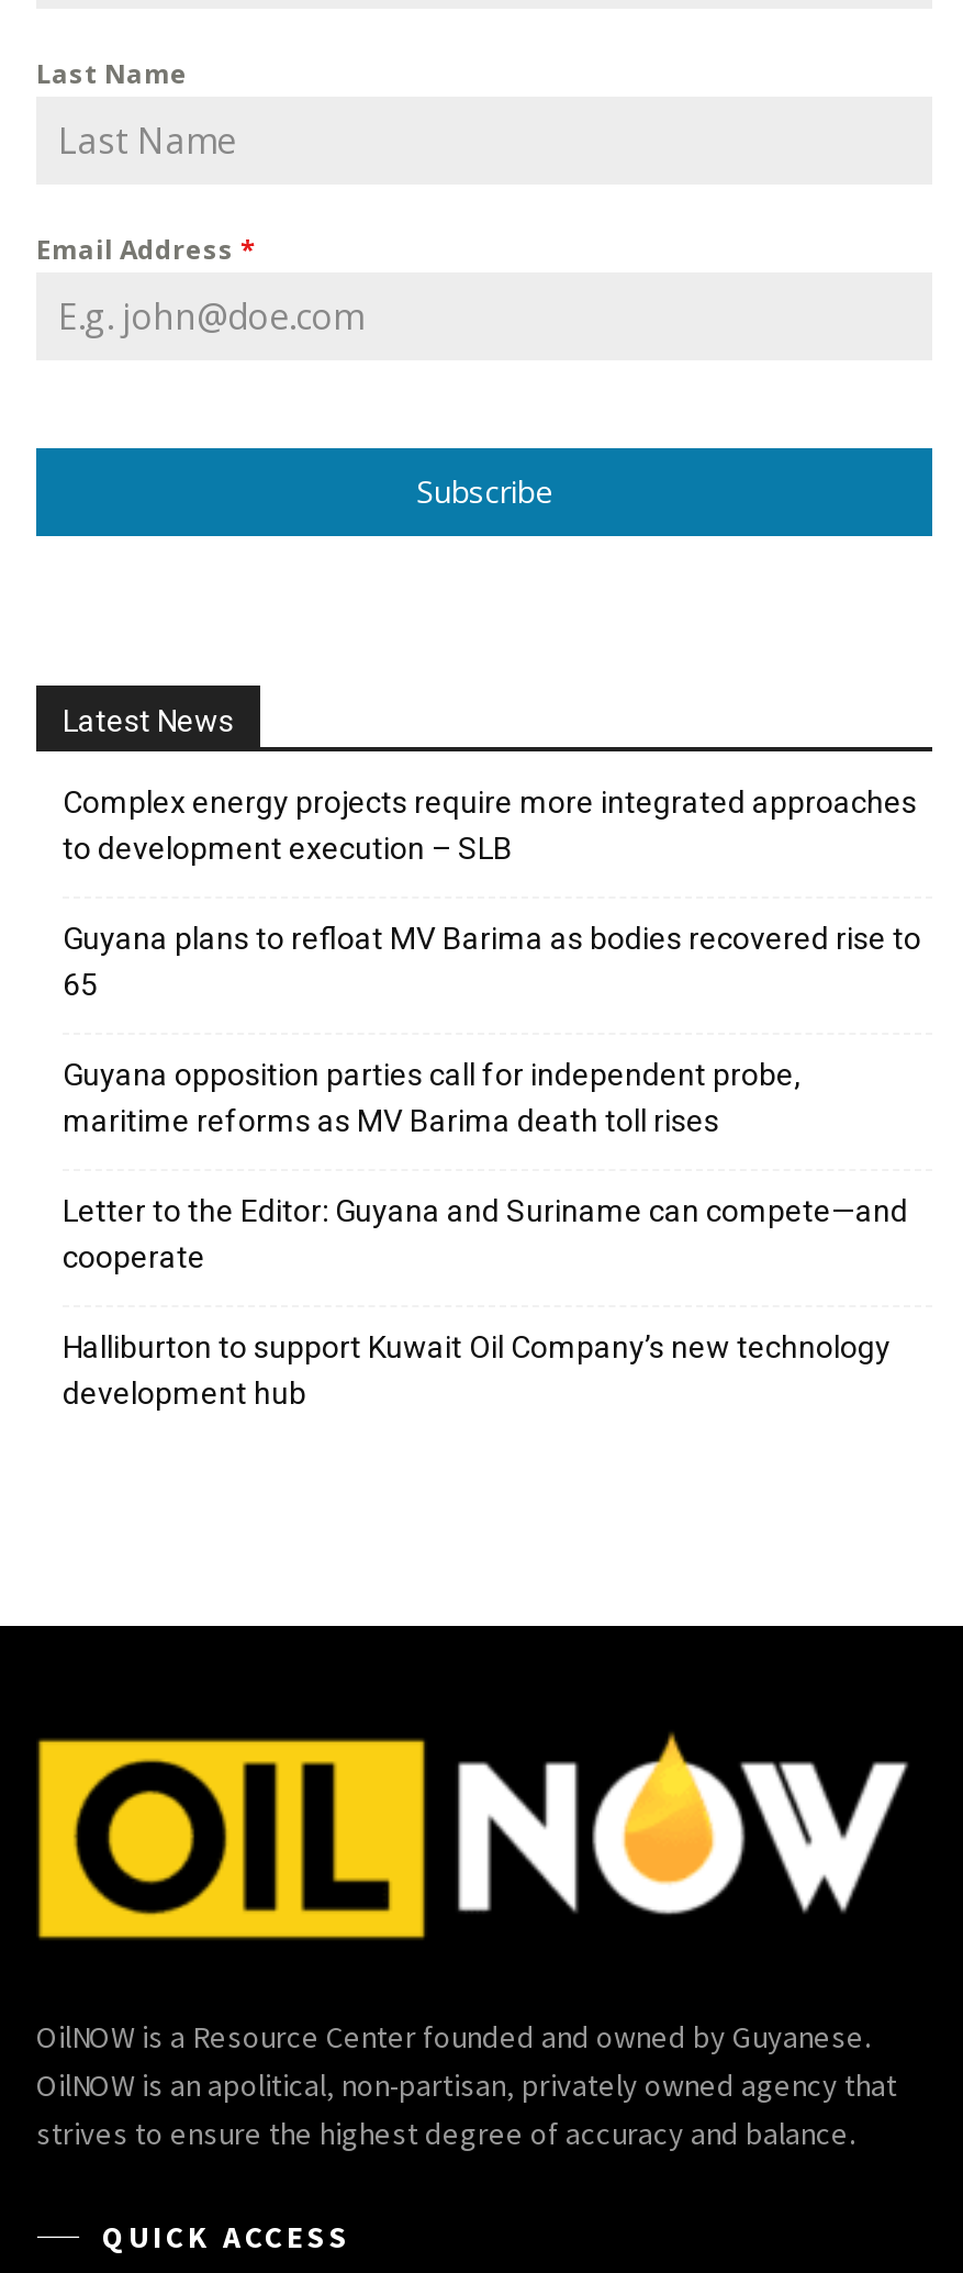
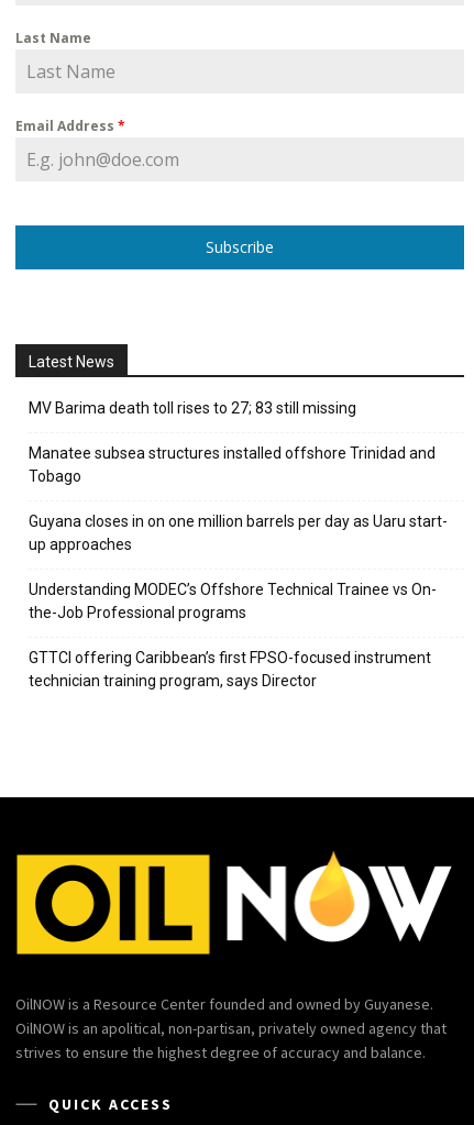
- Complex energy projects require more integrated approaches
- to development execution – SLB
+ MV Barima death toll rises to 27; 83 still missing

- Guyana plans to refloat MV Barima as bodies recovered rise to
- 65
+ Manatee subsea structures installed offshore Trinidad and
+ Tobago

- Guyana opposition parties call for independent probe,
- maritime reforms as MV Barima death toll rises
+ Guyana closes in on one million barrels per day as Uaru start-
+ up approaches

- Letter to the Editor: Guyana and Suriname can compete—and
- cooperate
+ Understanding MODEC’s Offshore Technical Trainee vs On-
+ the-Job Professional programs

- Halliburton to support Kuwait Oil Company’s new technology
- development hub
+ GTTCI offering Caribbean’s first FPSO-focused instrument
+ technician training program, says Director
